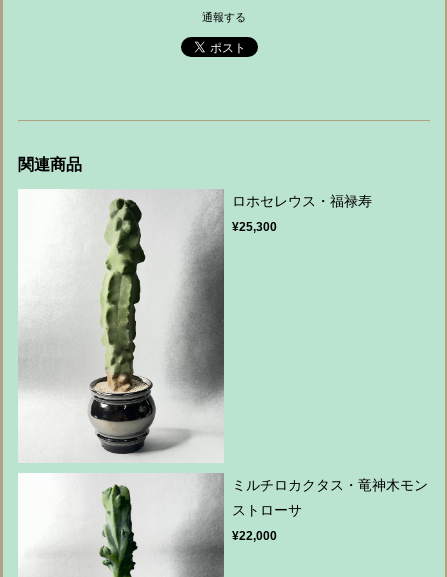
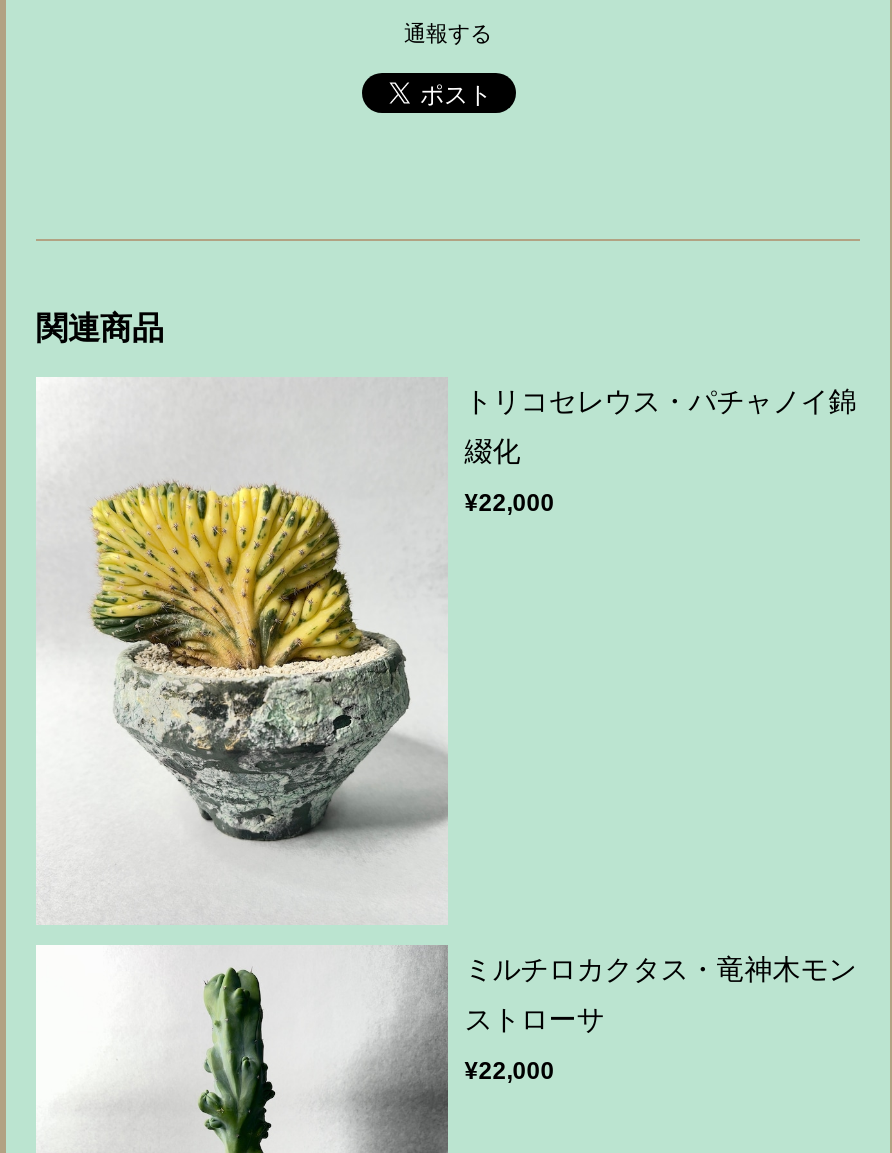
- [image]
- ロホセレウス・福禄寿
- ¥25,300
+ [image]
+ トリコセレウス・パチャノイ錦
+ 綴化
+ ¥22,000
